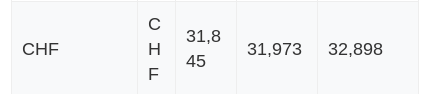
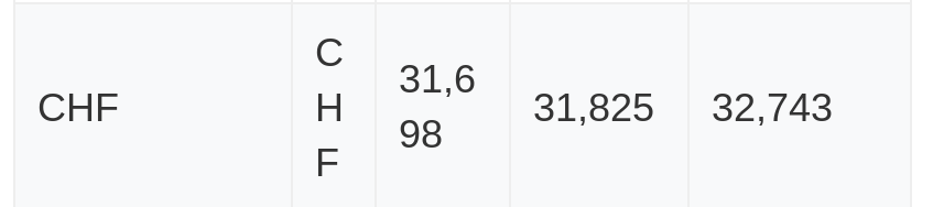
- 31,8
+ 31,6

- 31,973
+ 31,825

- 32,898
+ 32,743

- 45
+ 98
